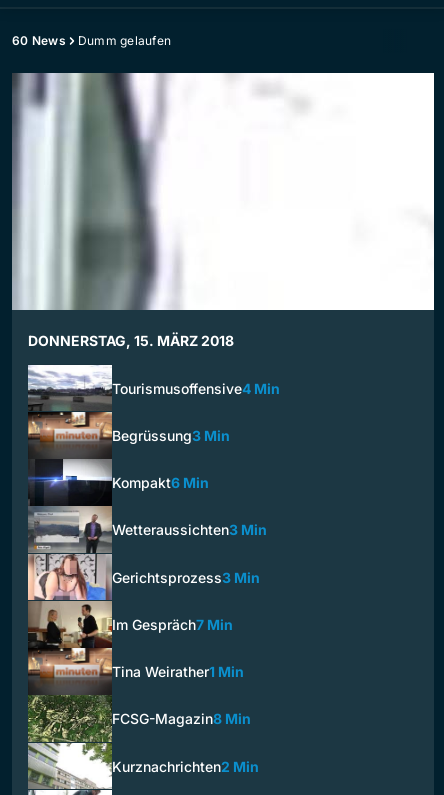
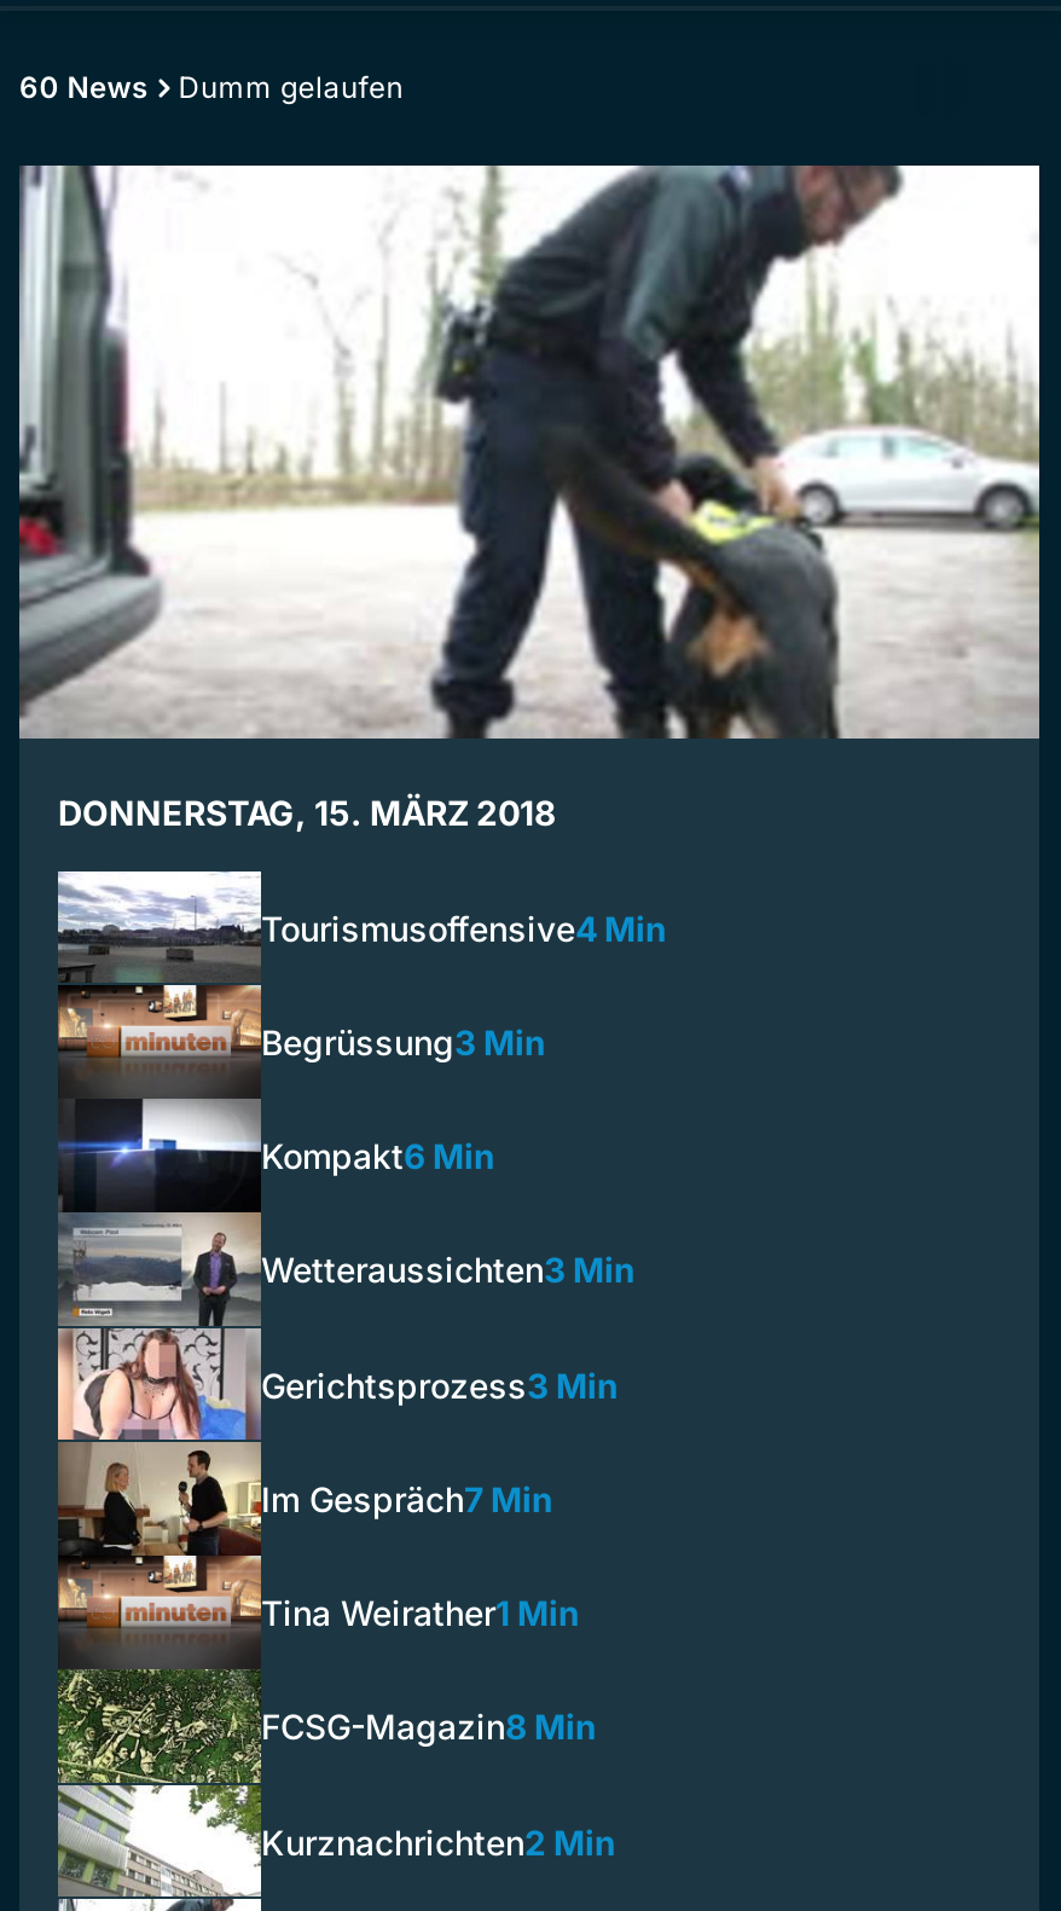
- [image]
+ [image]
